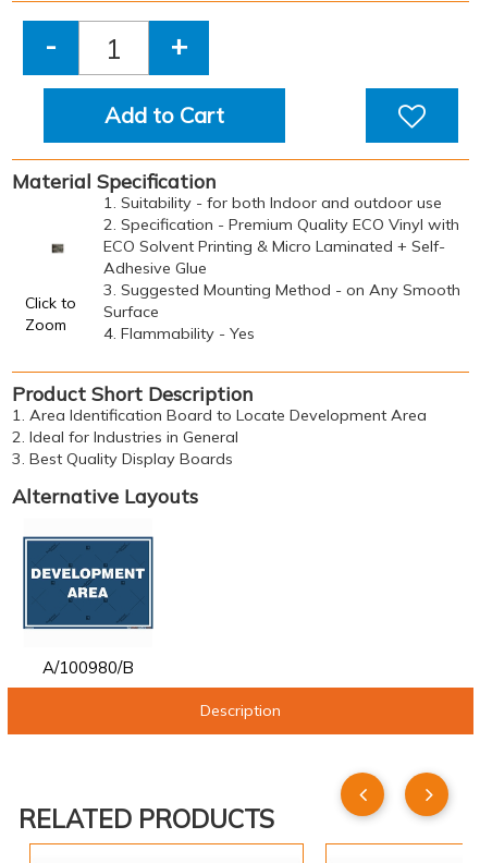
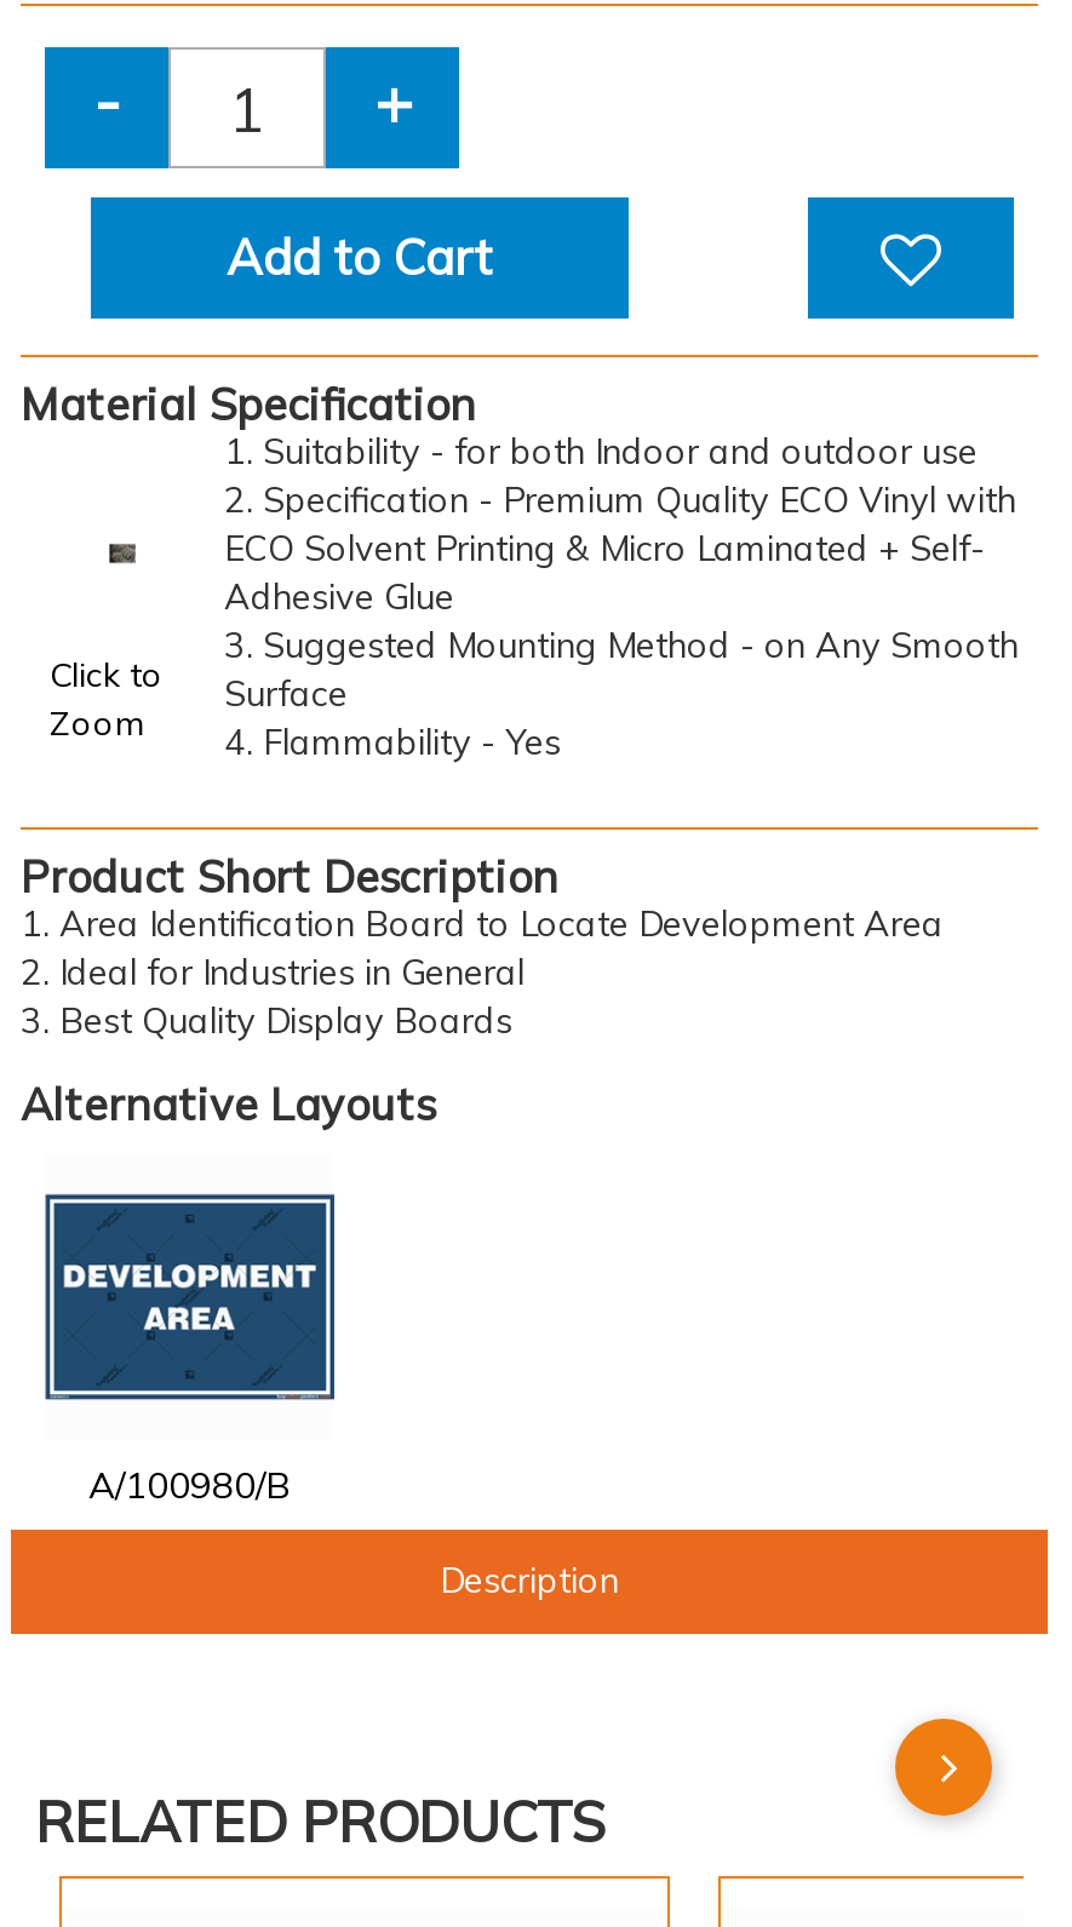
- [image]
